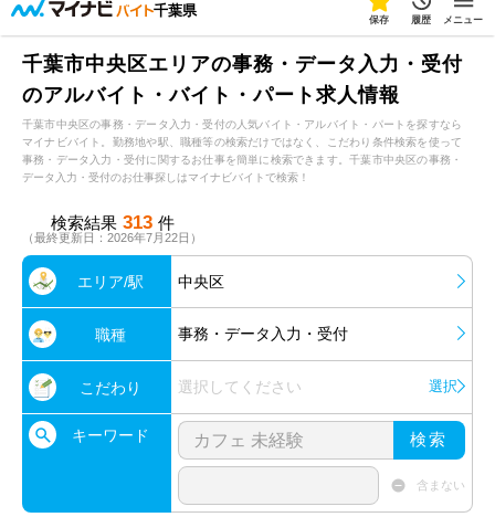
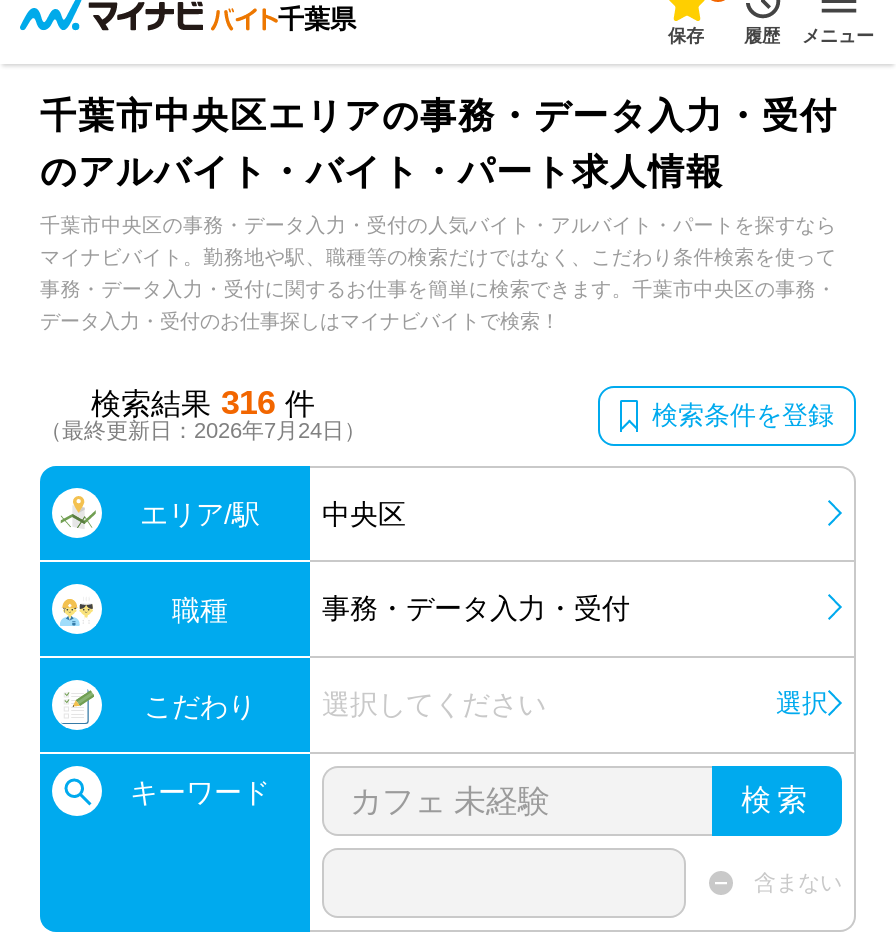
- 検索結果 313 件
- （最終更新日：2026年7月22日）
+ 検索結果 316 件
+ （最終更新日：2026年7月24日）
+ 検索条件を登録
